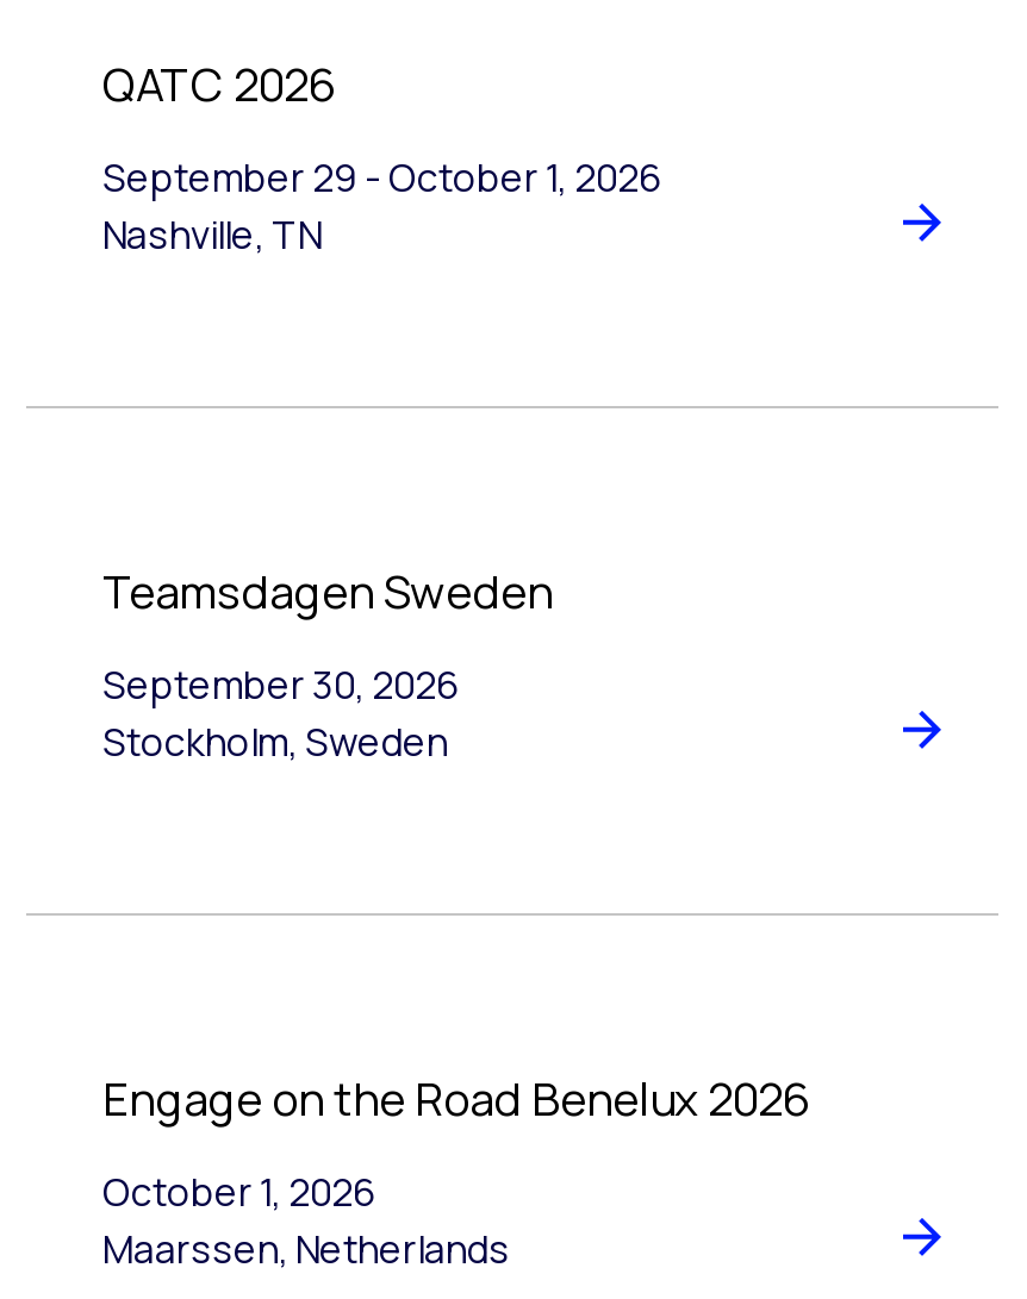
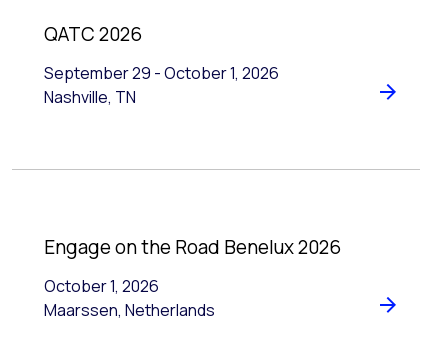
- Teamsdagen Sweden
- September 30, 2026
- Stockholm, Sweden
